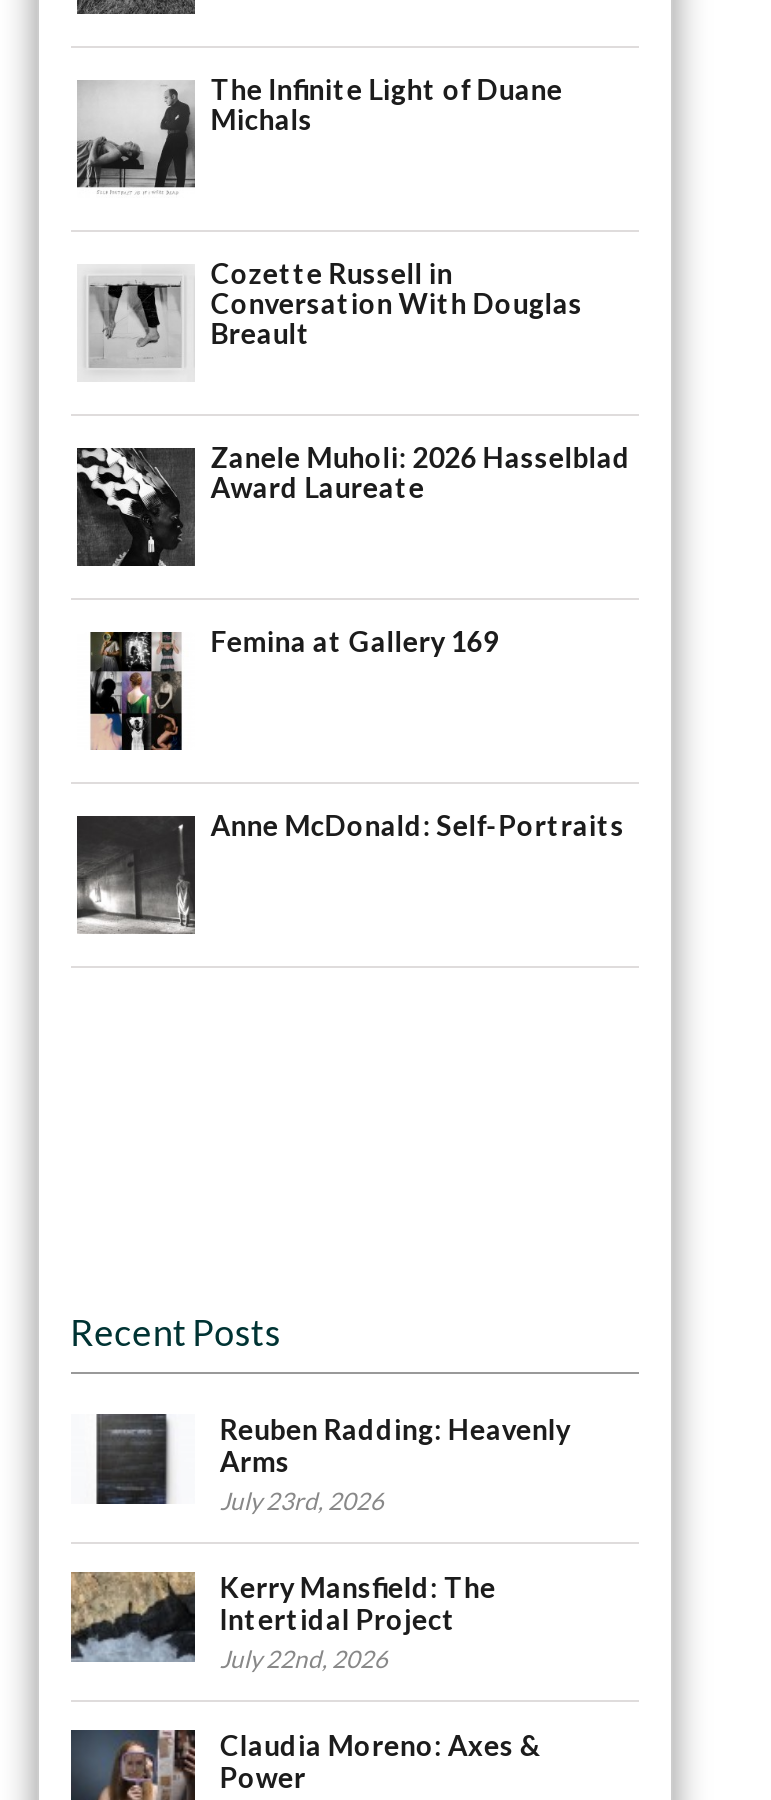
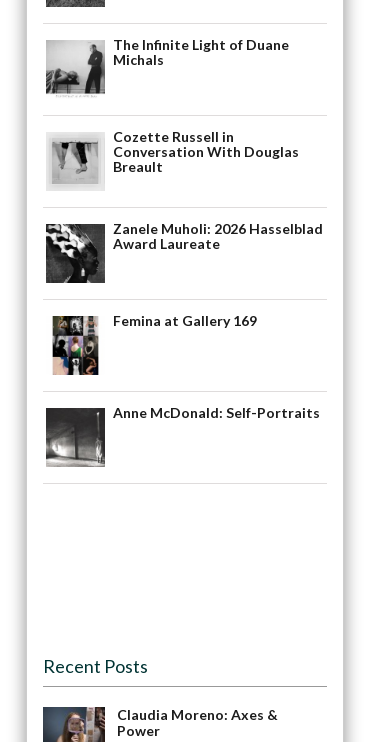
- [image]
- Reuben Radding: Heavenly
- Arms
- July 23rd, 2026
- Kerry Mansfield: The
- Intertidal Project
- July 22nd, 2026

- [image]
